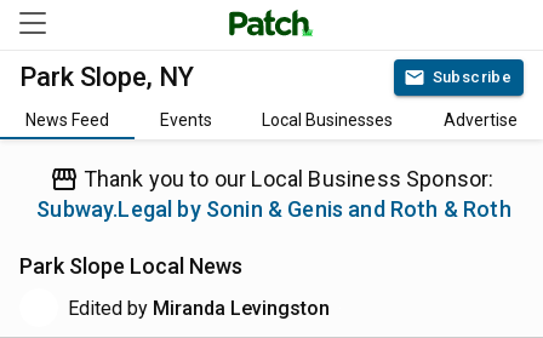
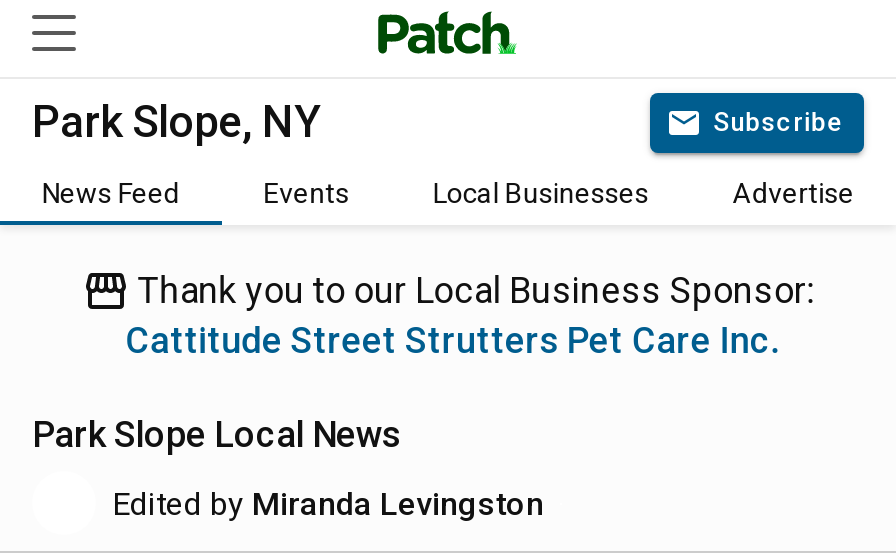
- Subway.Legal by Sonin & Genis and Roth & Roth
+ Cattitude Street Strutters Pet Care Inc.
